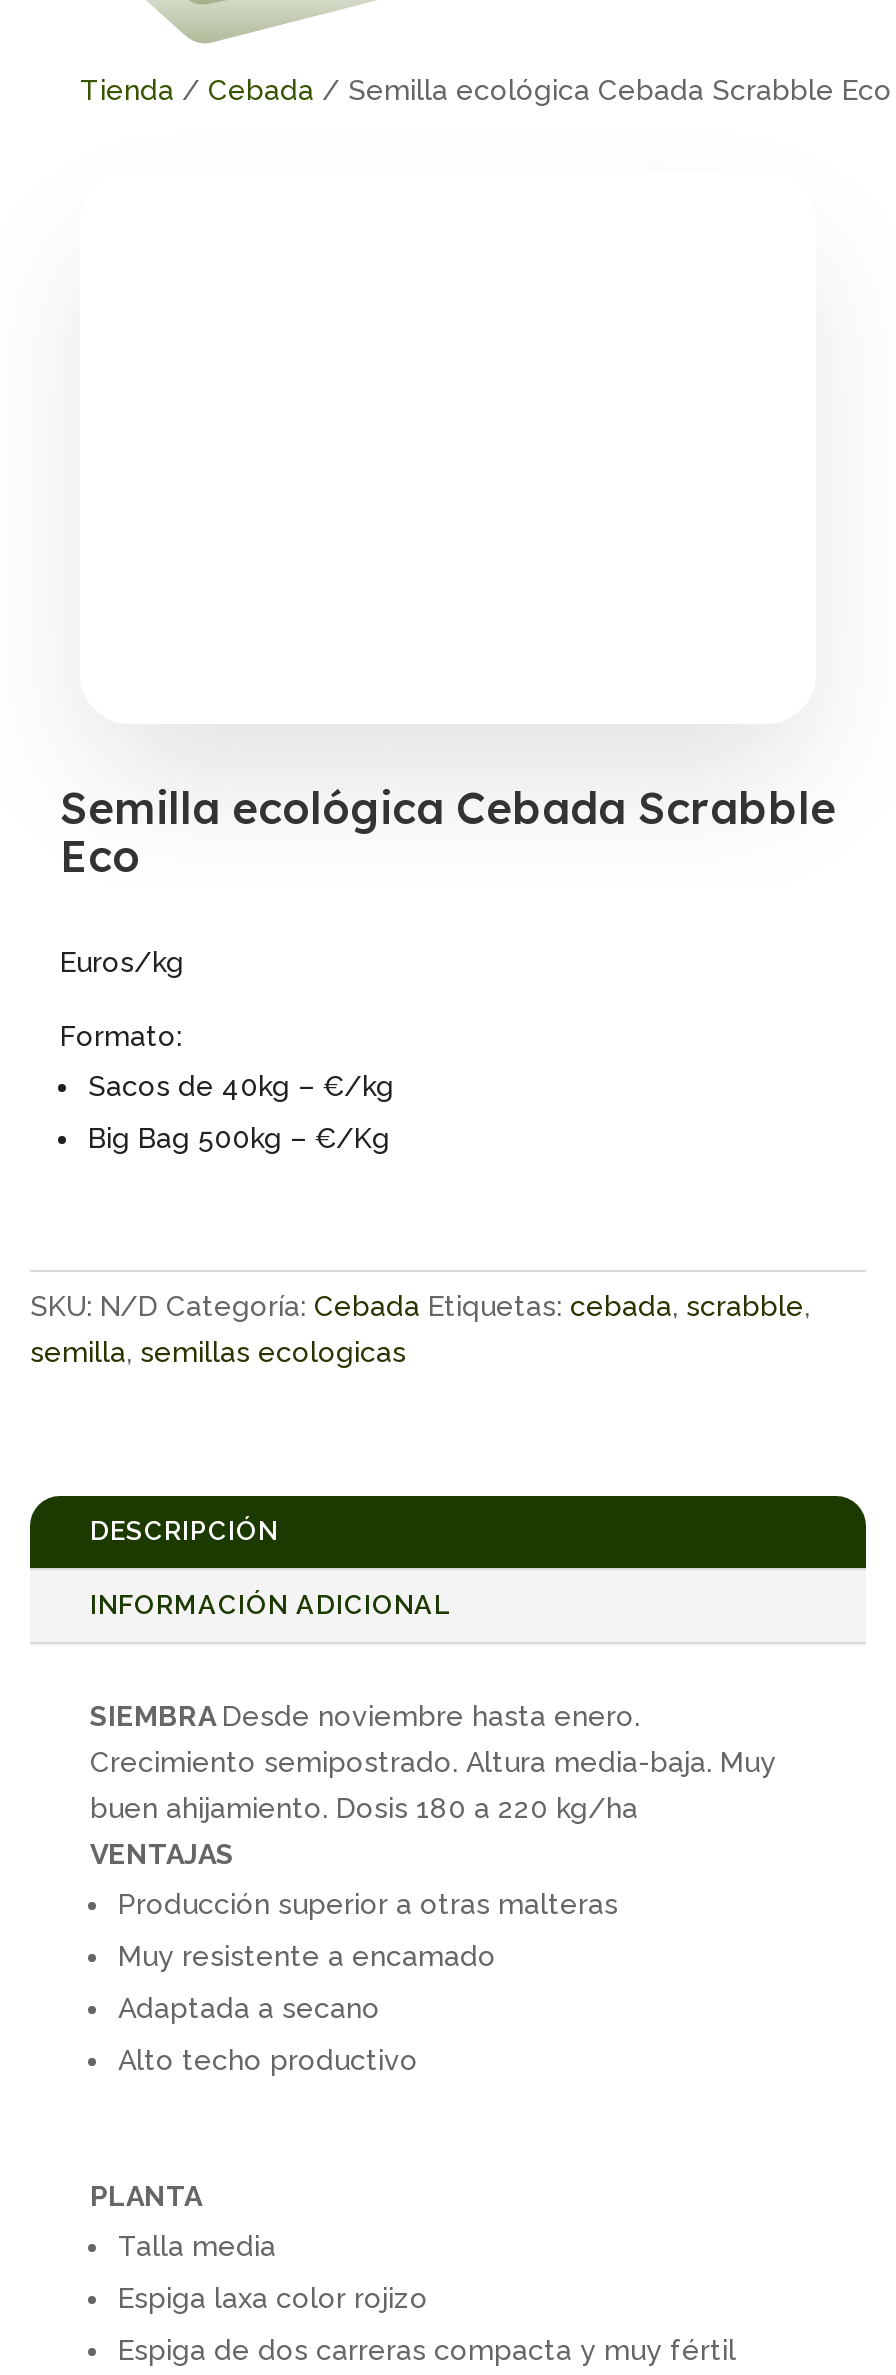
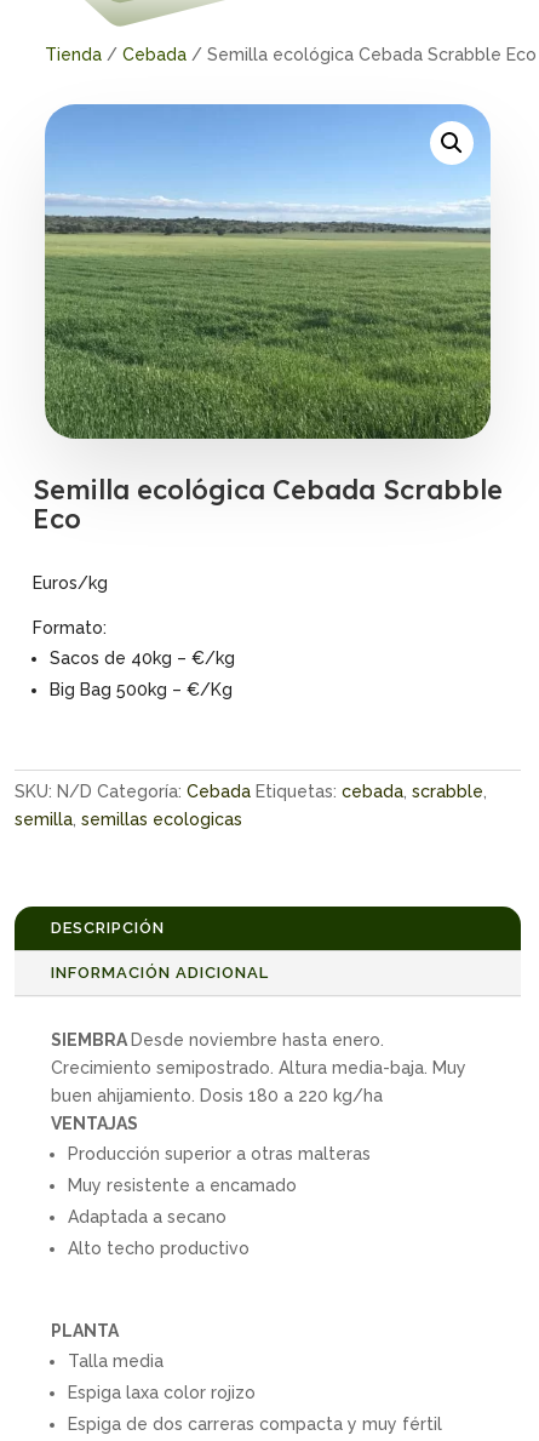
+ [image]
